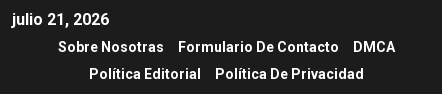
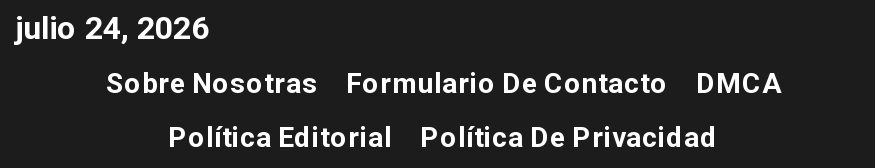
- julio 21, 2026
+ julio 24, 2026
